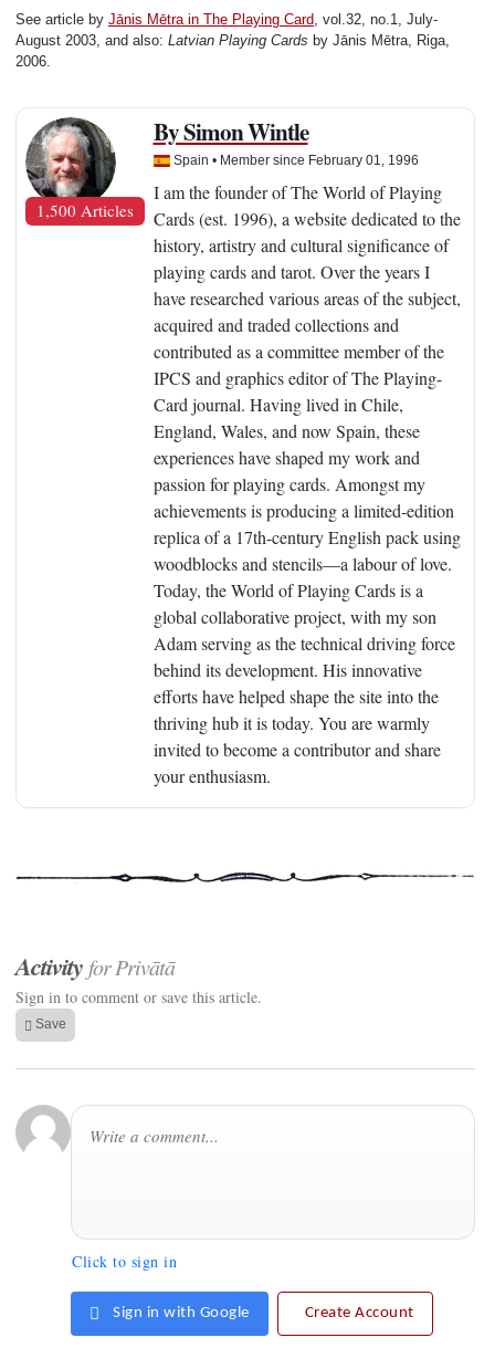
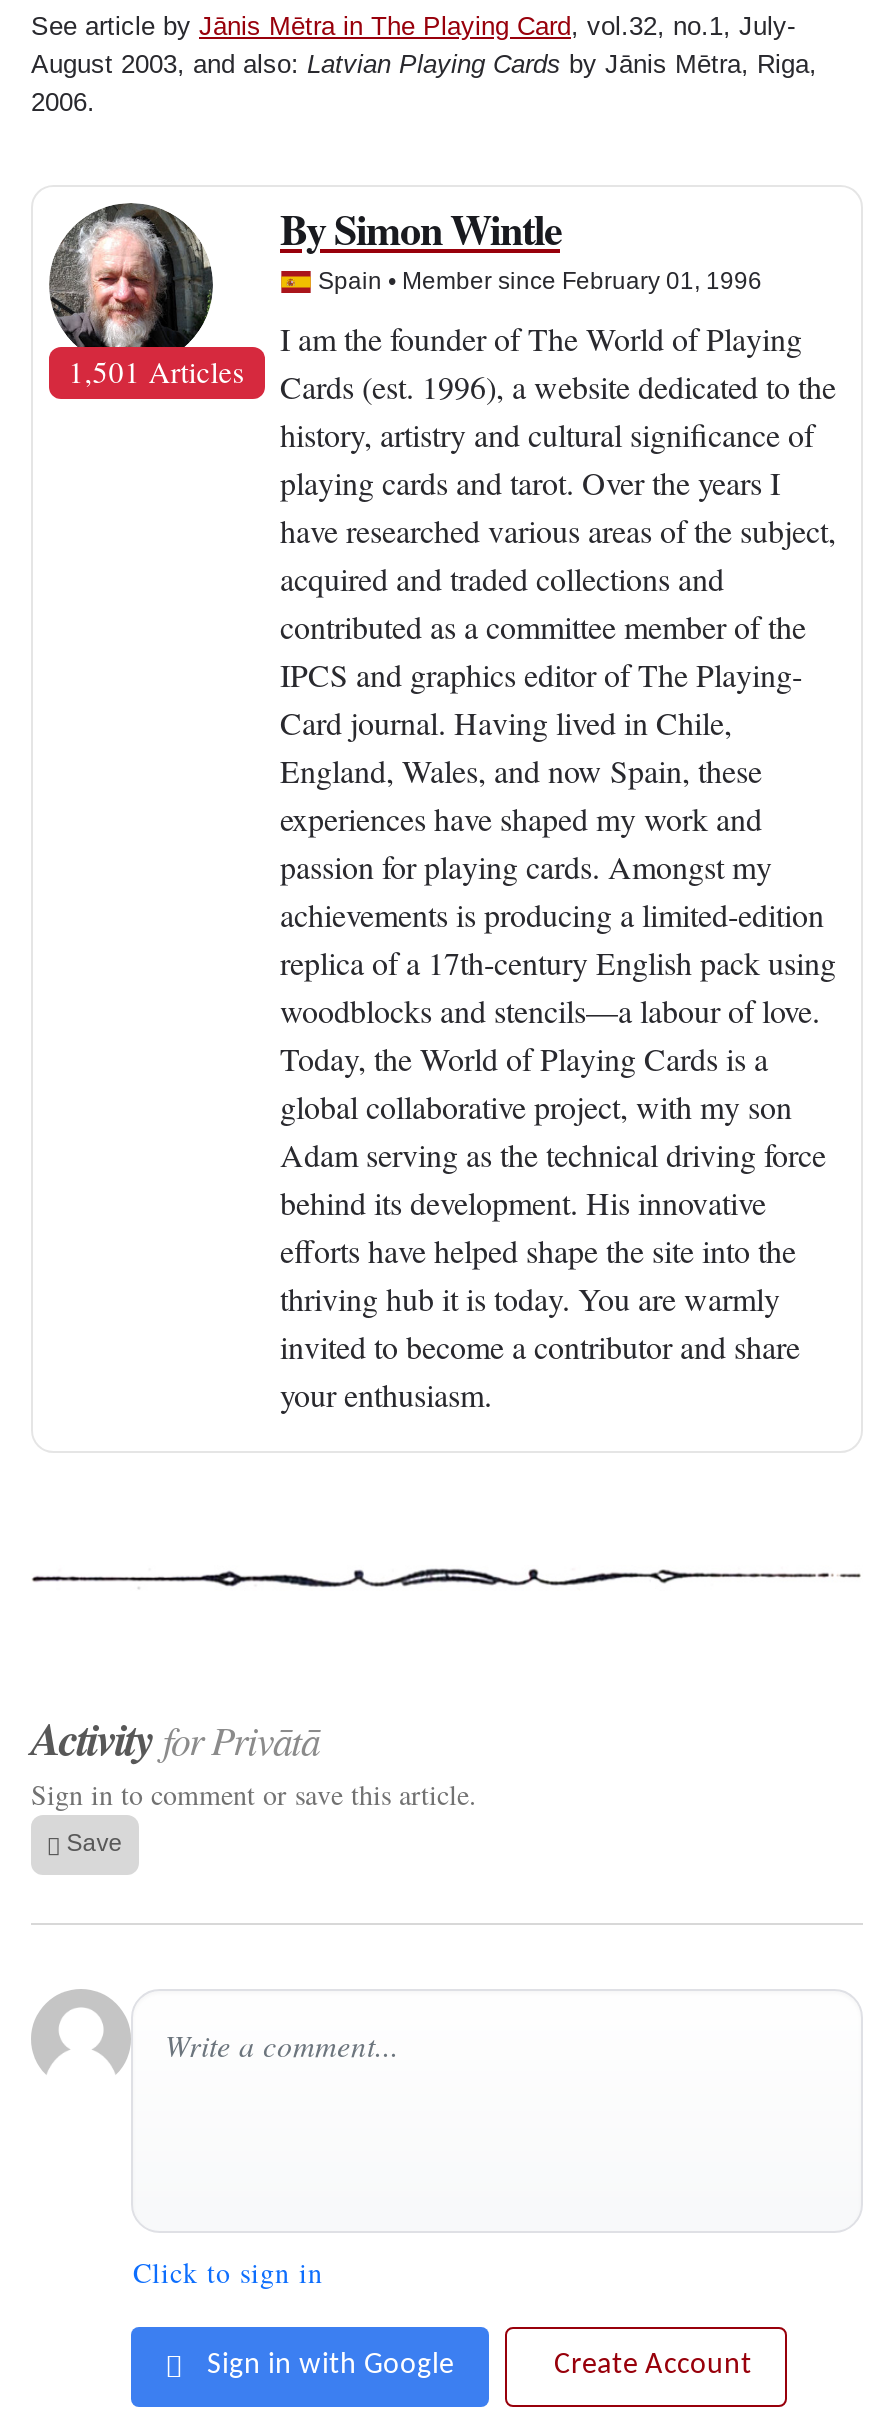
- 1,500 Articles Cards (est. 1996), a website dedicated to the
+ 1,501 Articles Cards (est. 1996), a website dedicated to the
